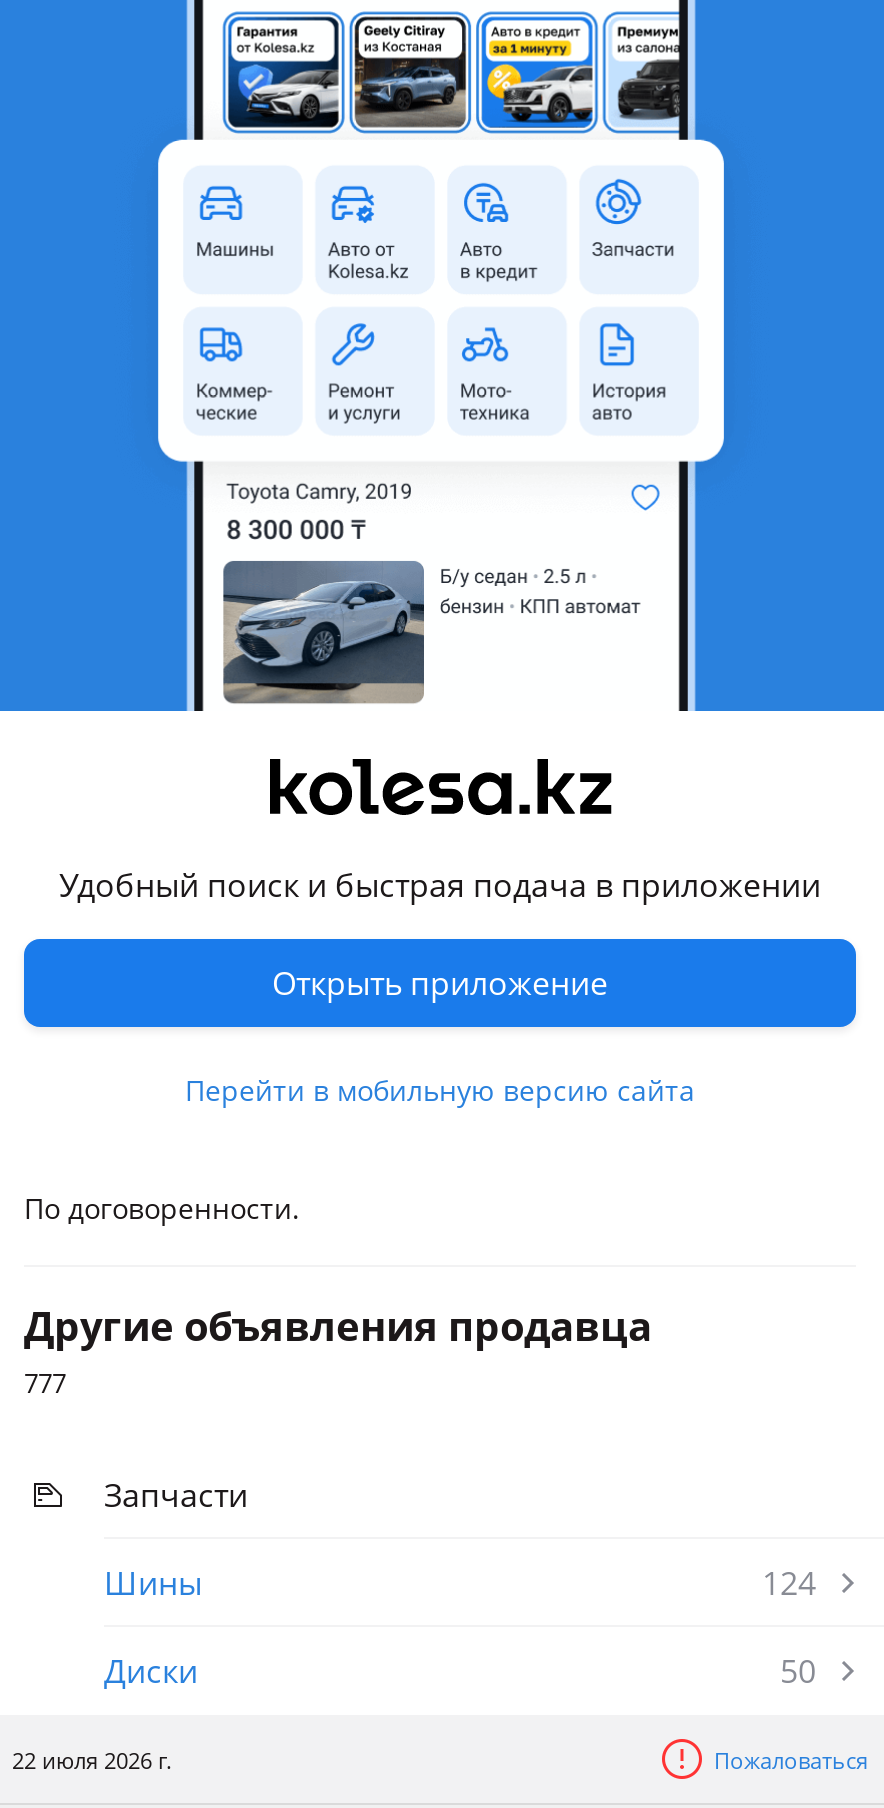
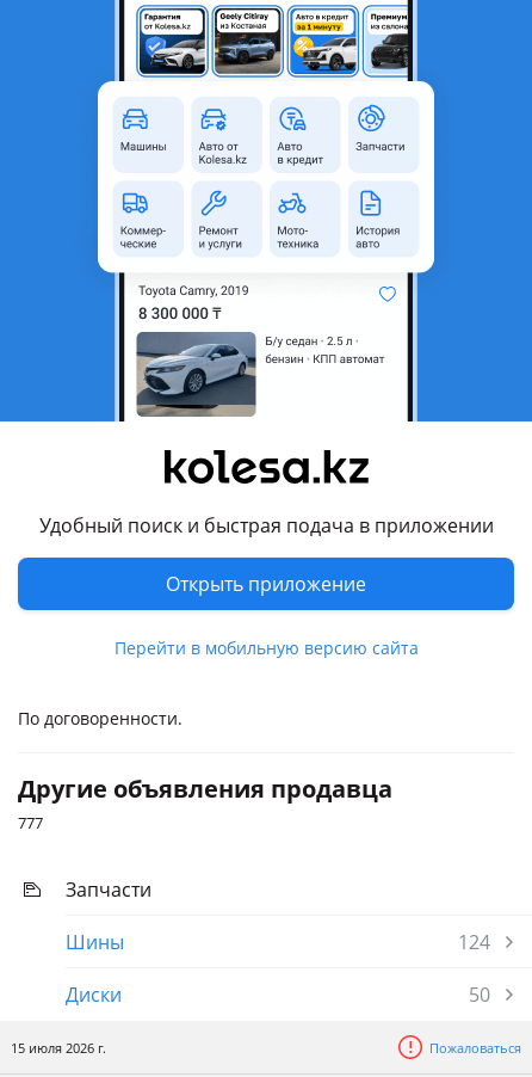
- 22 июля 2026 г.
+ 15 июля 2026 г.
